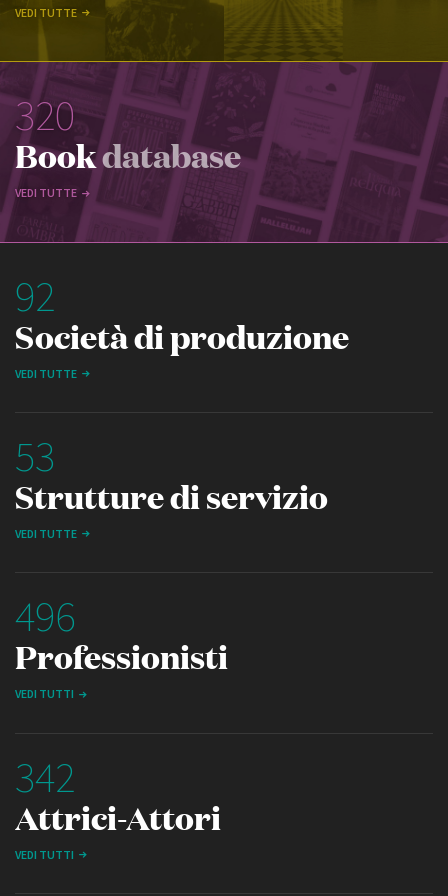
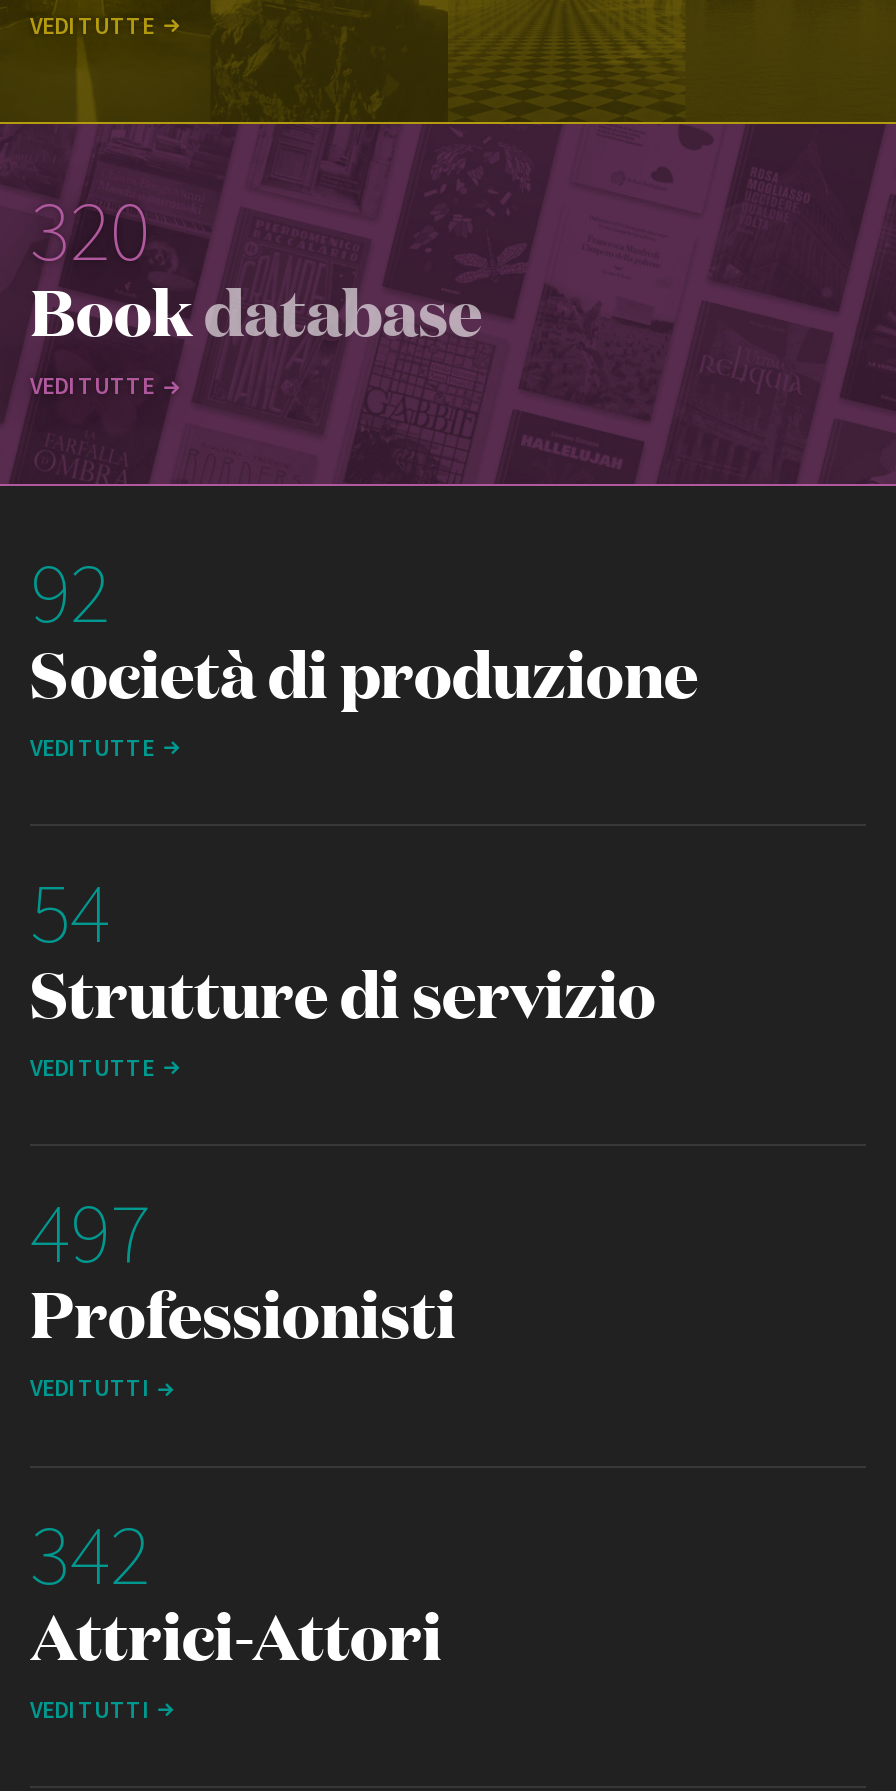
- 53
+ 54

- 496
+ 497
